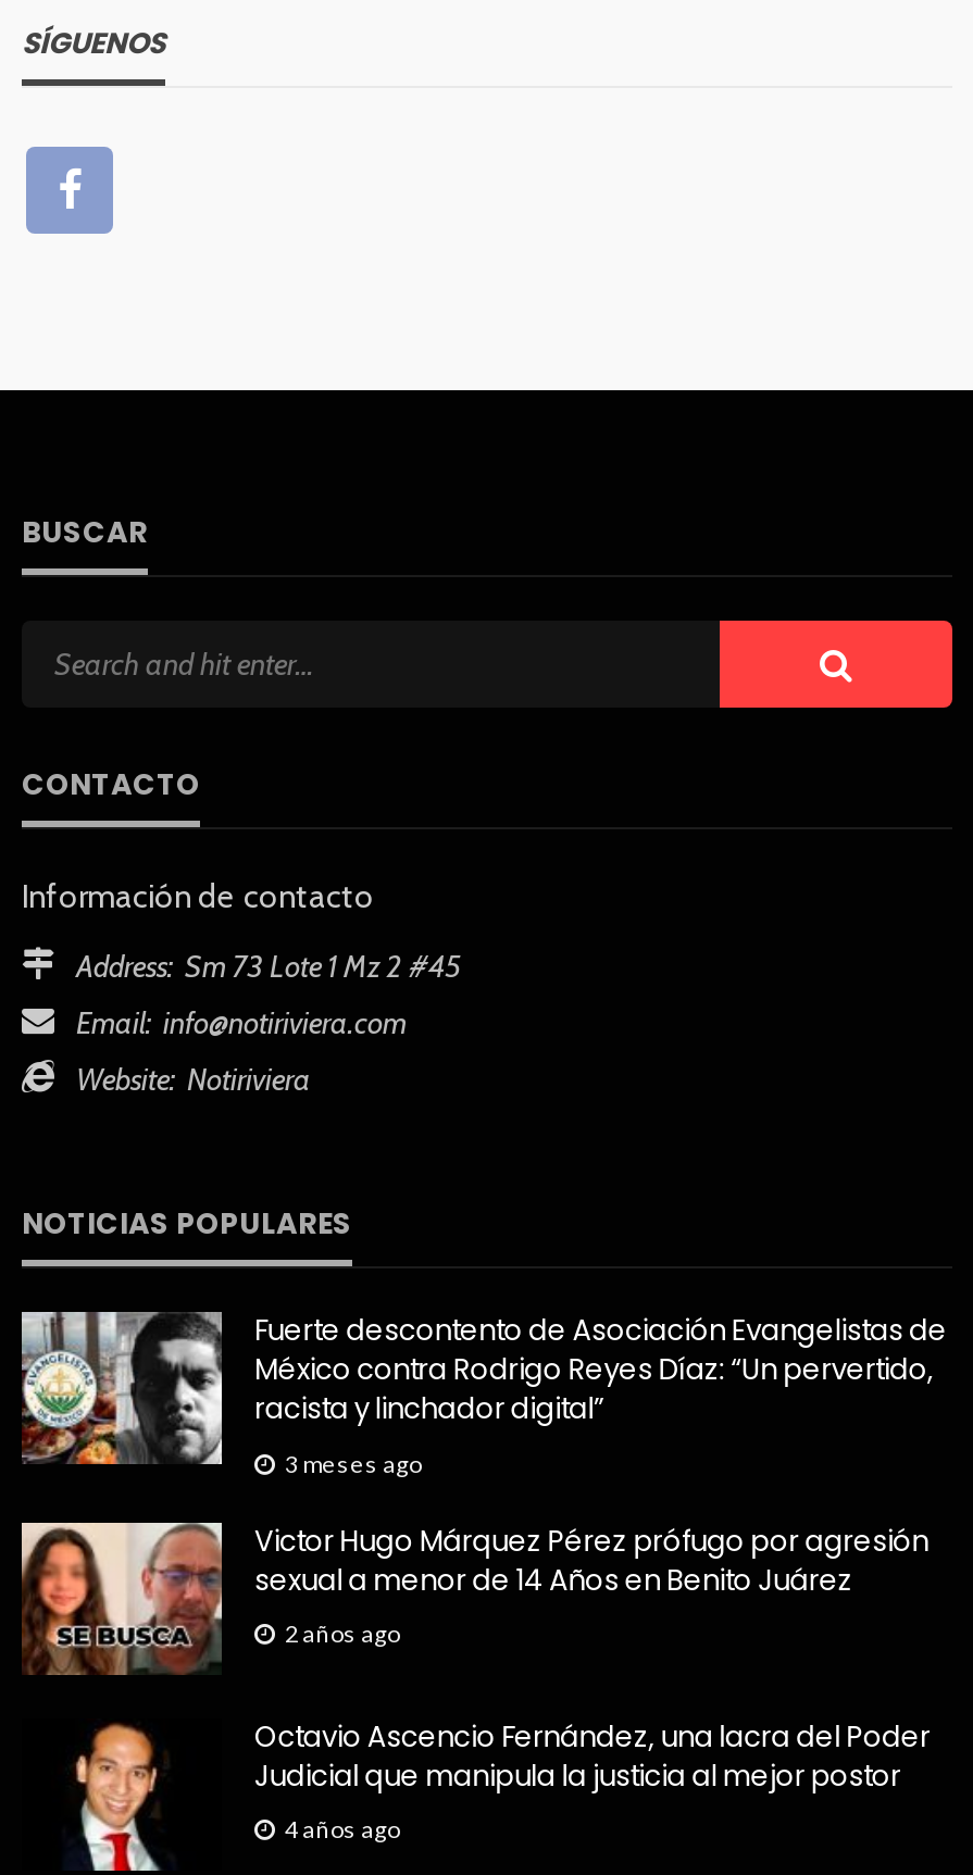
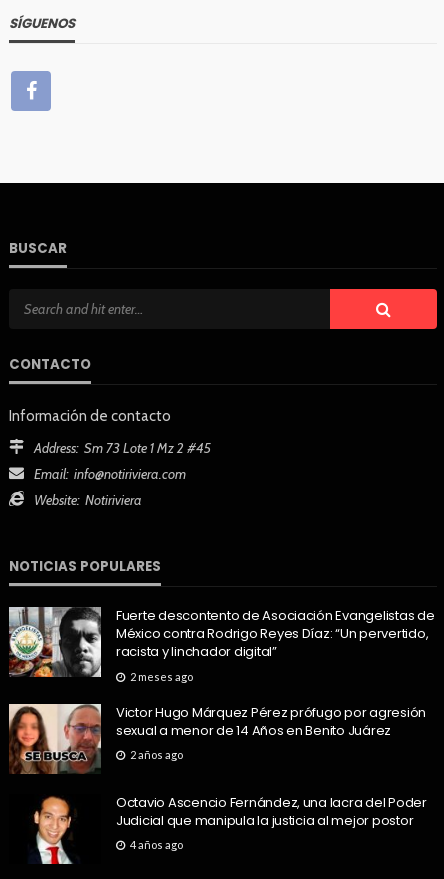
- 3 meses ago
+ 2 meses ago
